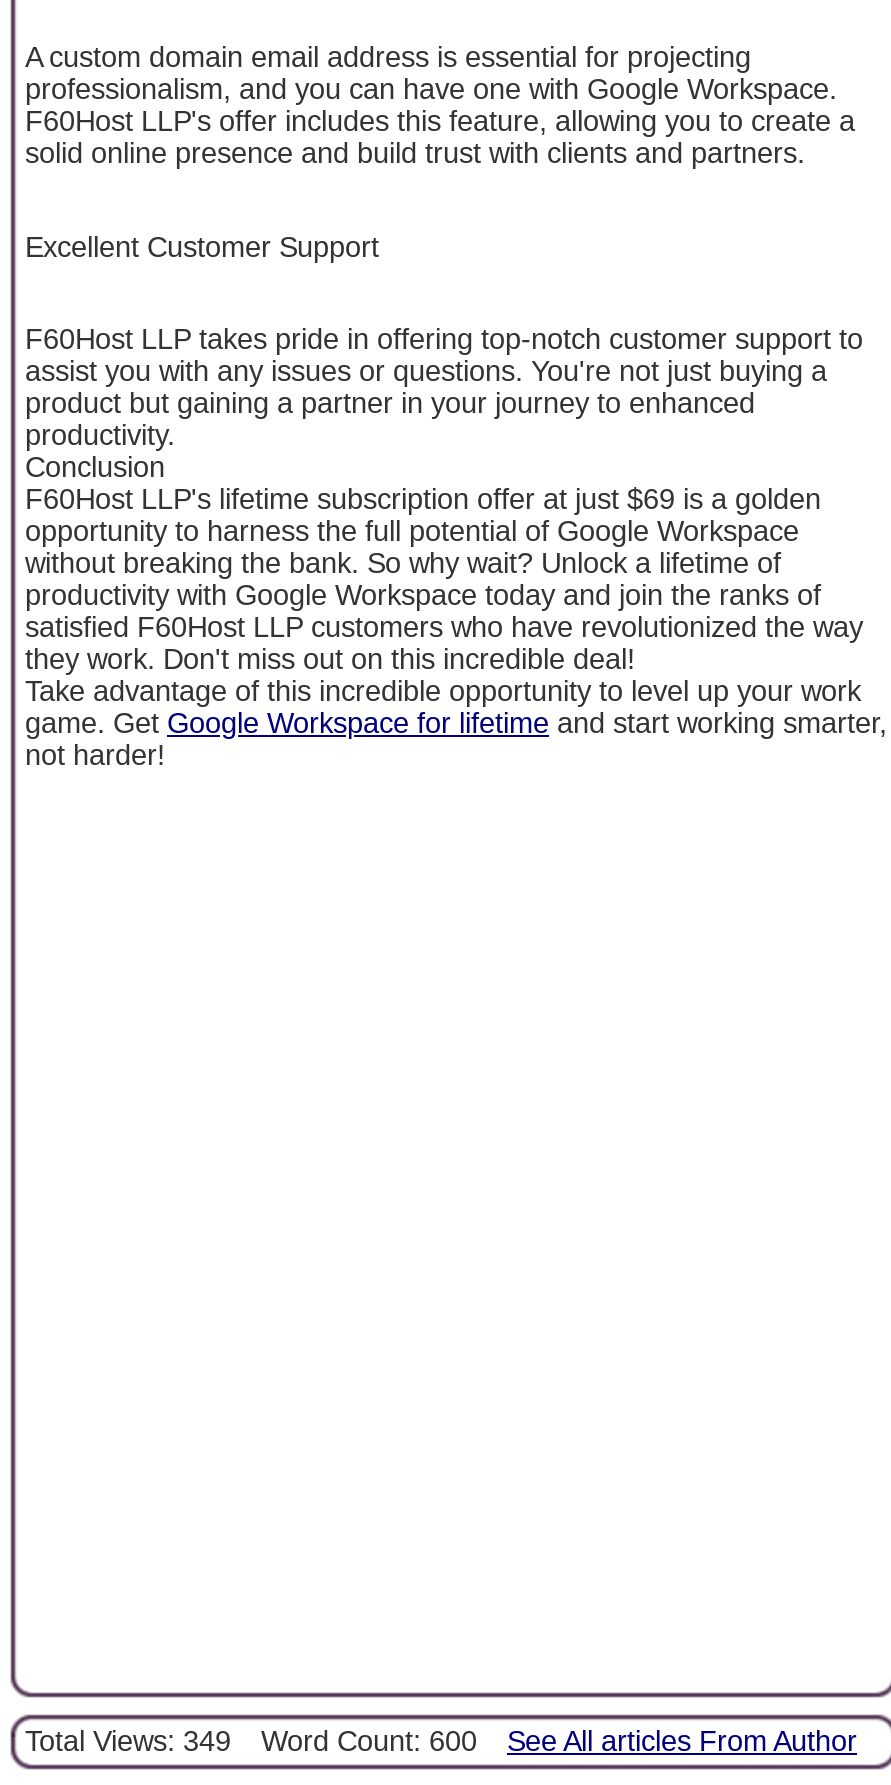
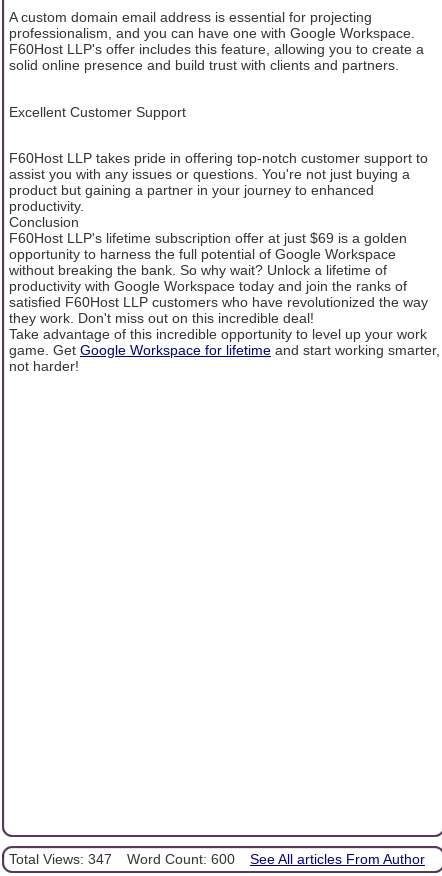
- Total Views: 349 Word Count: 600 See All articles From Author
+ Total Views: 347 Word Count: 600 See All articles From Author
